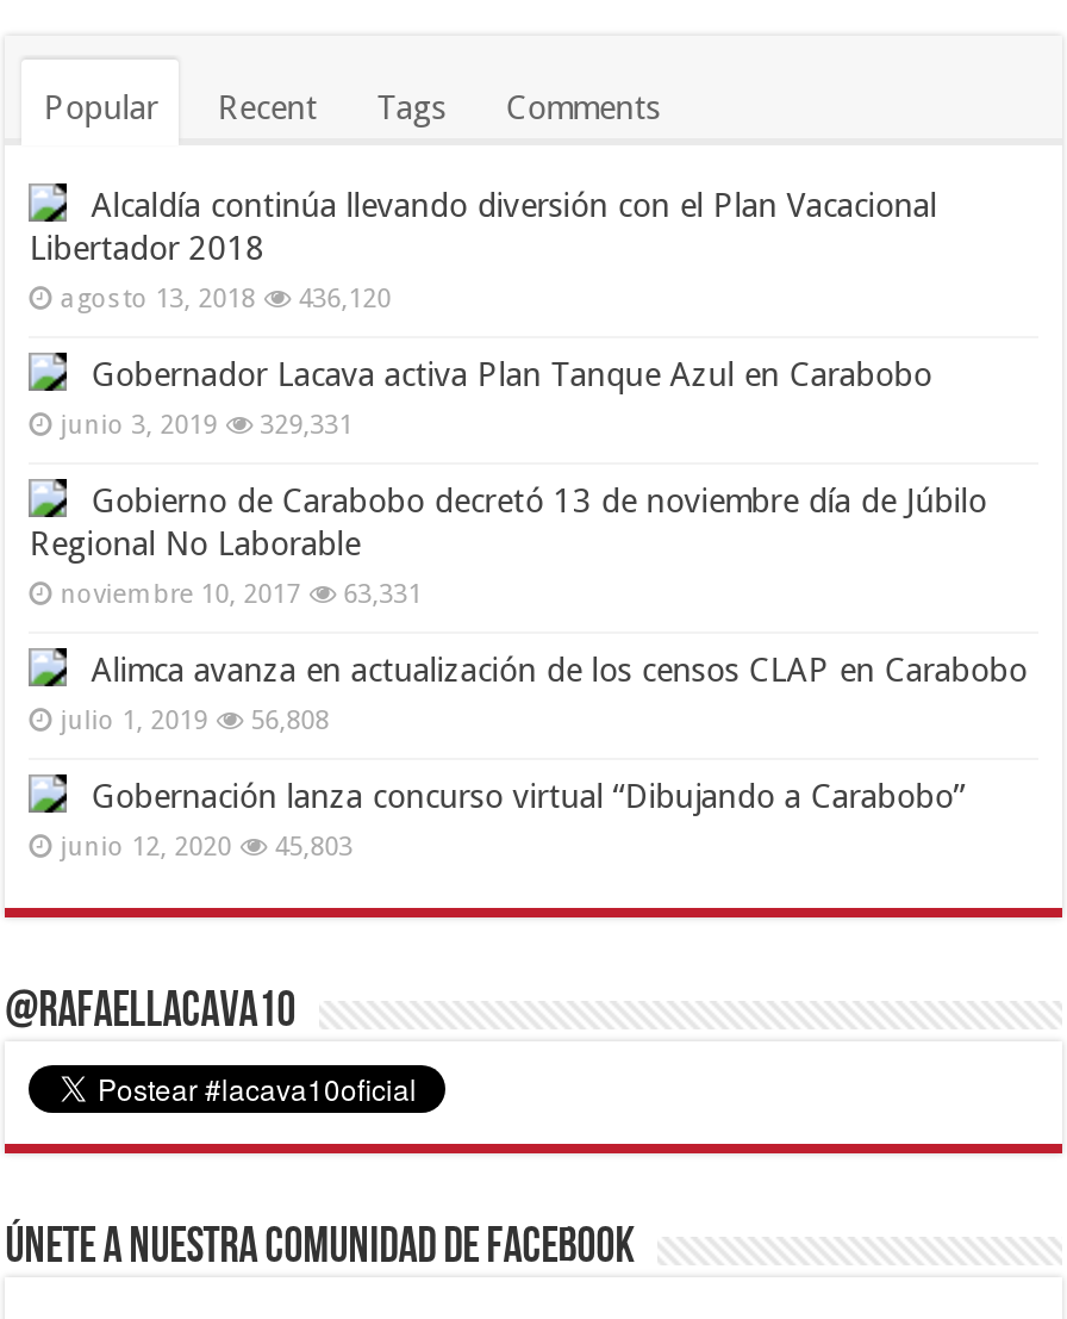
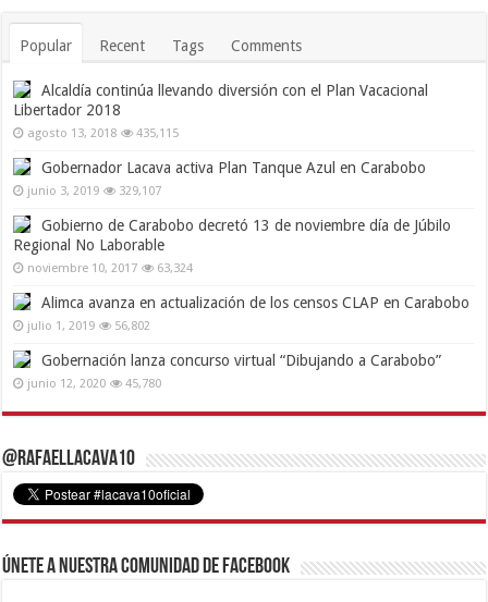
- agosto 13, 2018 436,120
+ agosto 13, 2018 435,115

- junio 3, 2019 329,331
+ junio 3, 2019 329,107

- noviembre 10, 2017 63,331
+ noviembre 10, 2017 63,324

- julio 1, 2019 56,808
+ julio 1, 2019 56,802

- junio 12, 2020 45,803
+ junio 12, 2020 45,780
